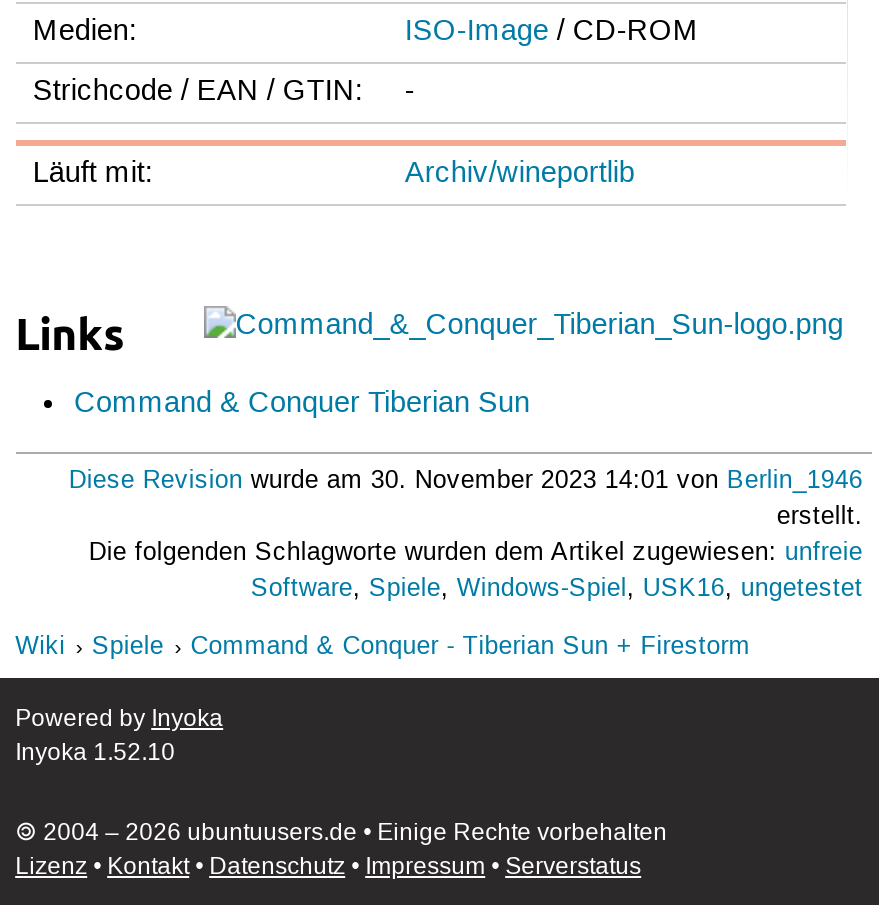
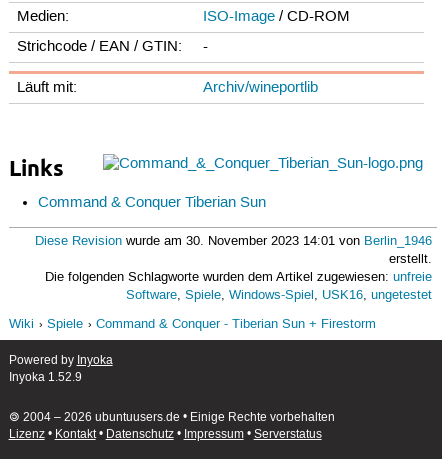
- Inyoka 1.52.10
+ Inyoka 1.52.9
